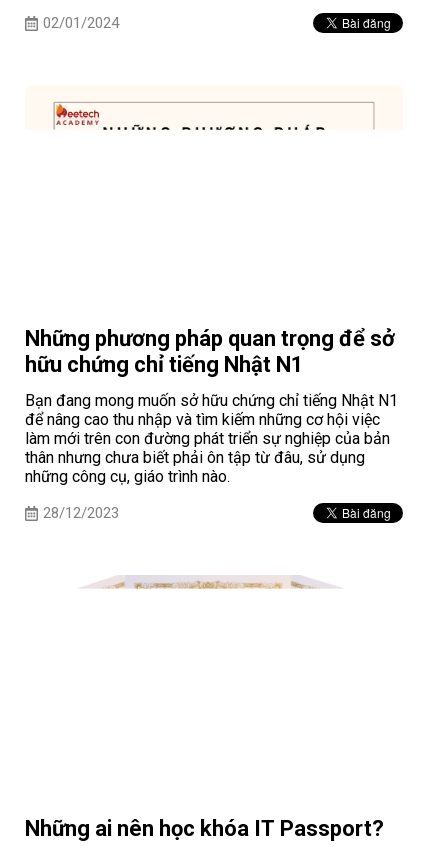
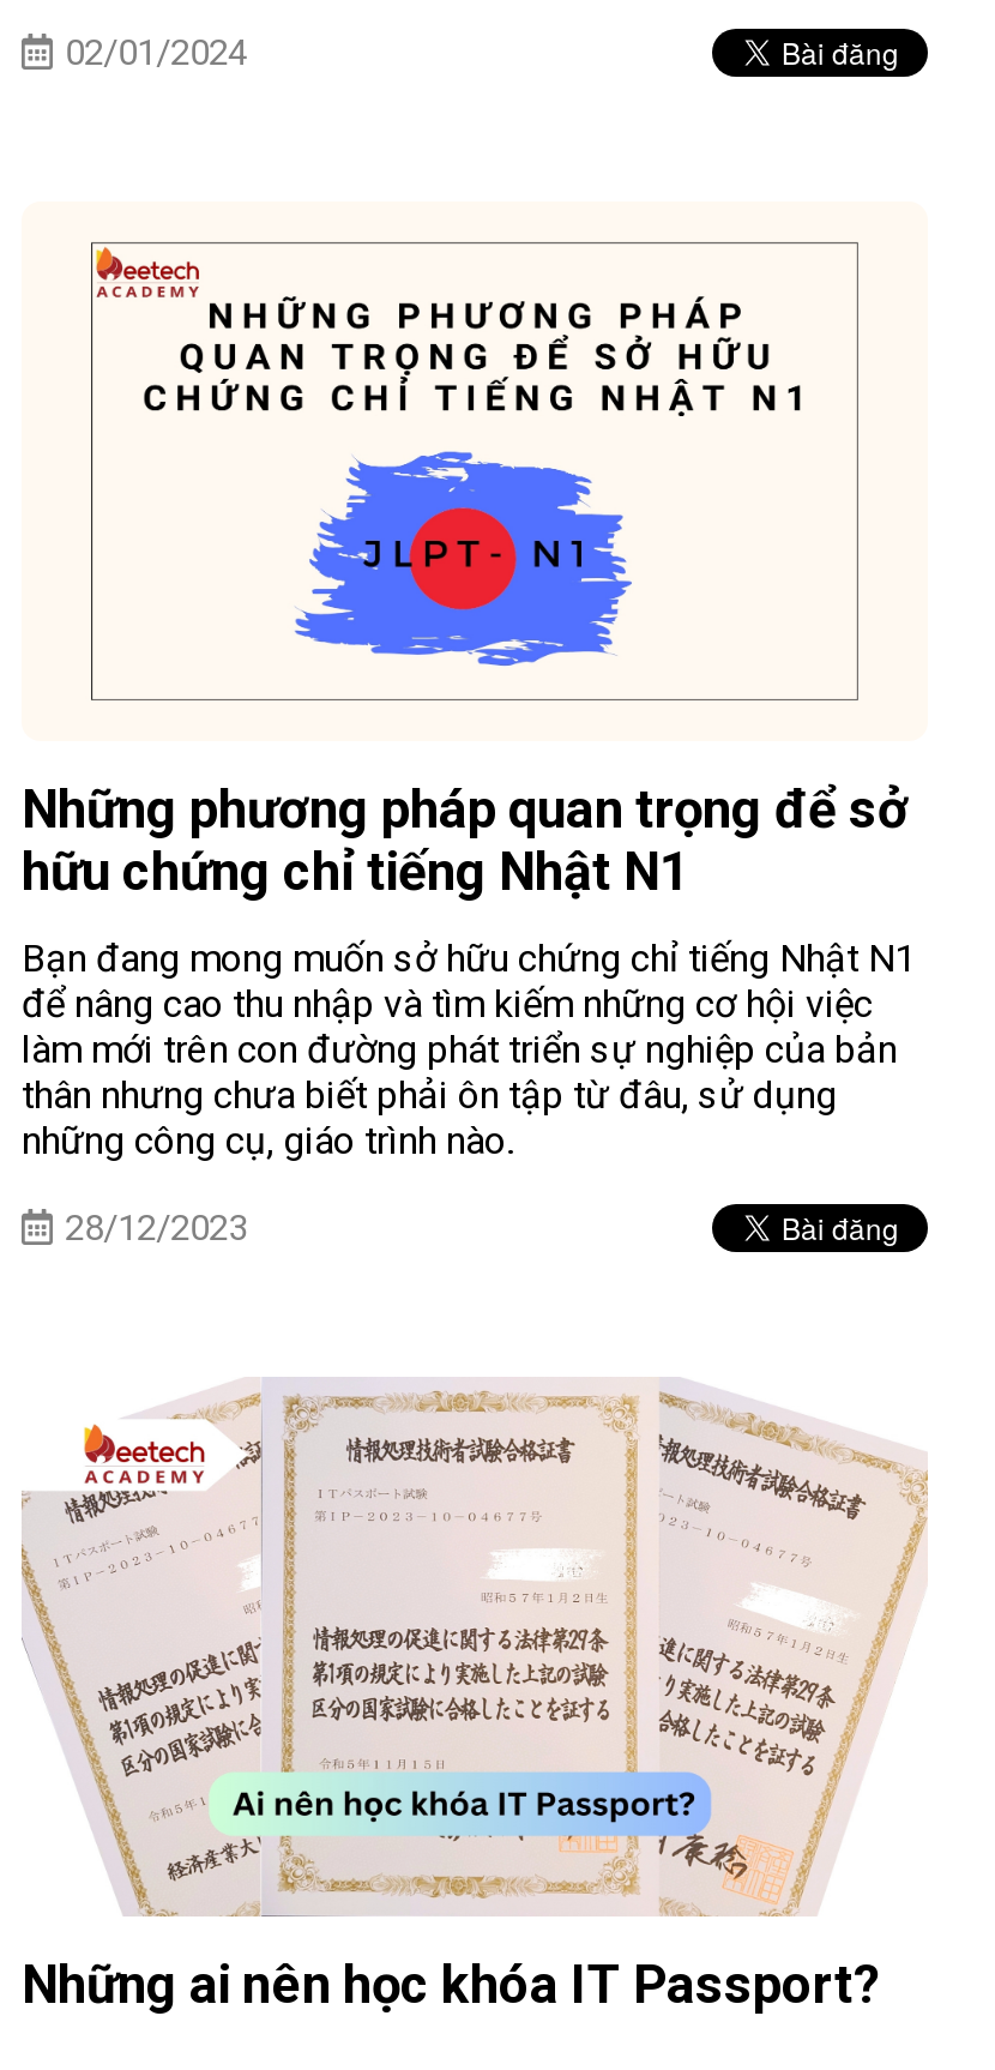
+ [image]

+ [image]
